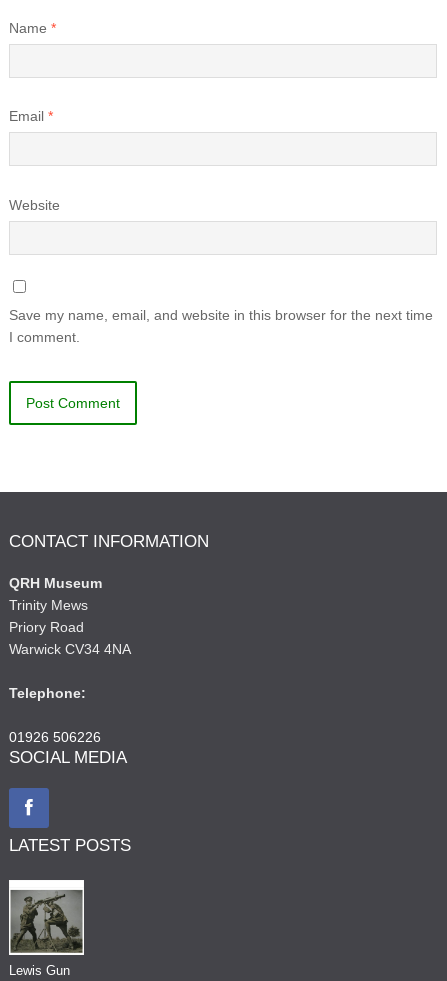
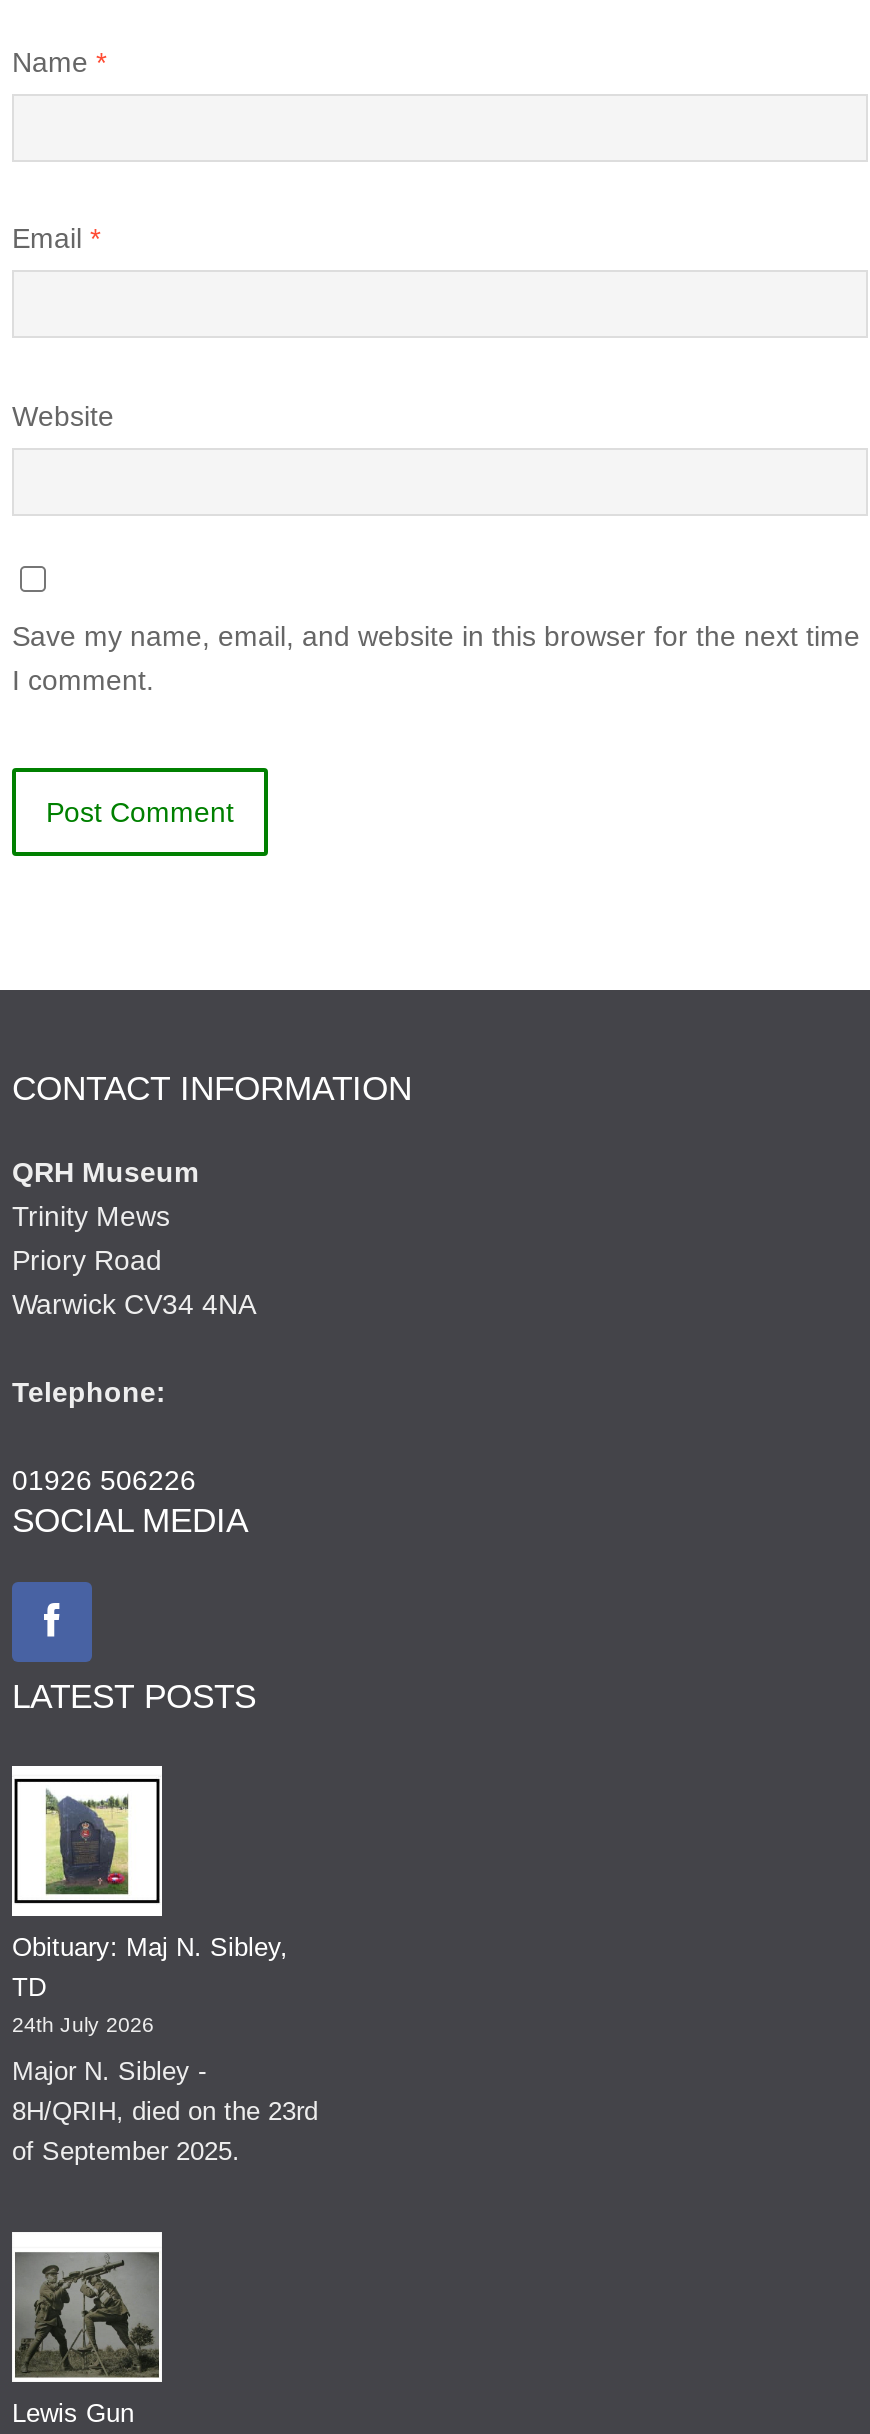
+ [image]
+ Obituary: Maj N. Sibley,
+ TD
+ 24th July 2026
+ Major N. Sibley -
+ 8H/QRIH, died on the 23rd
+ of September 2025.
